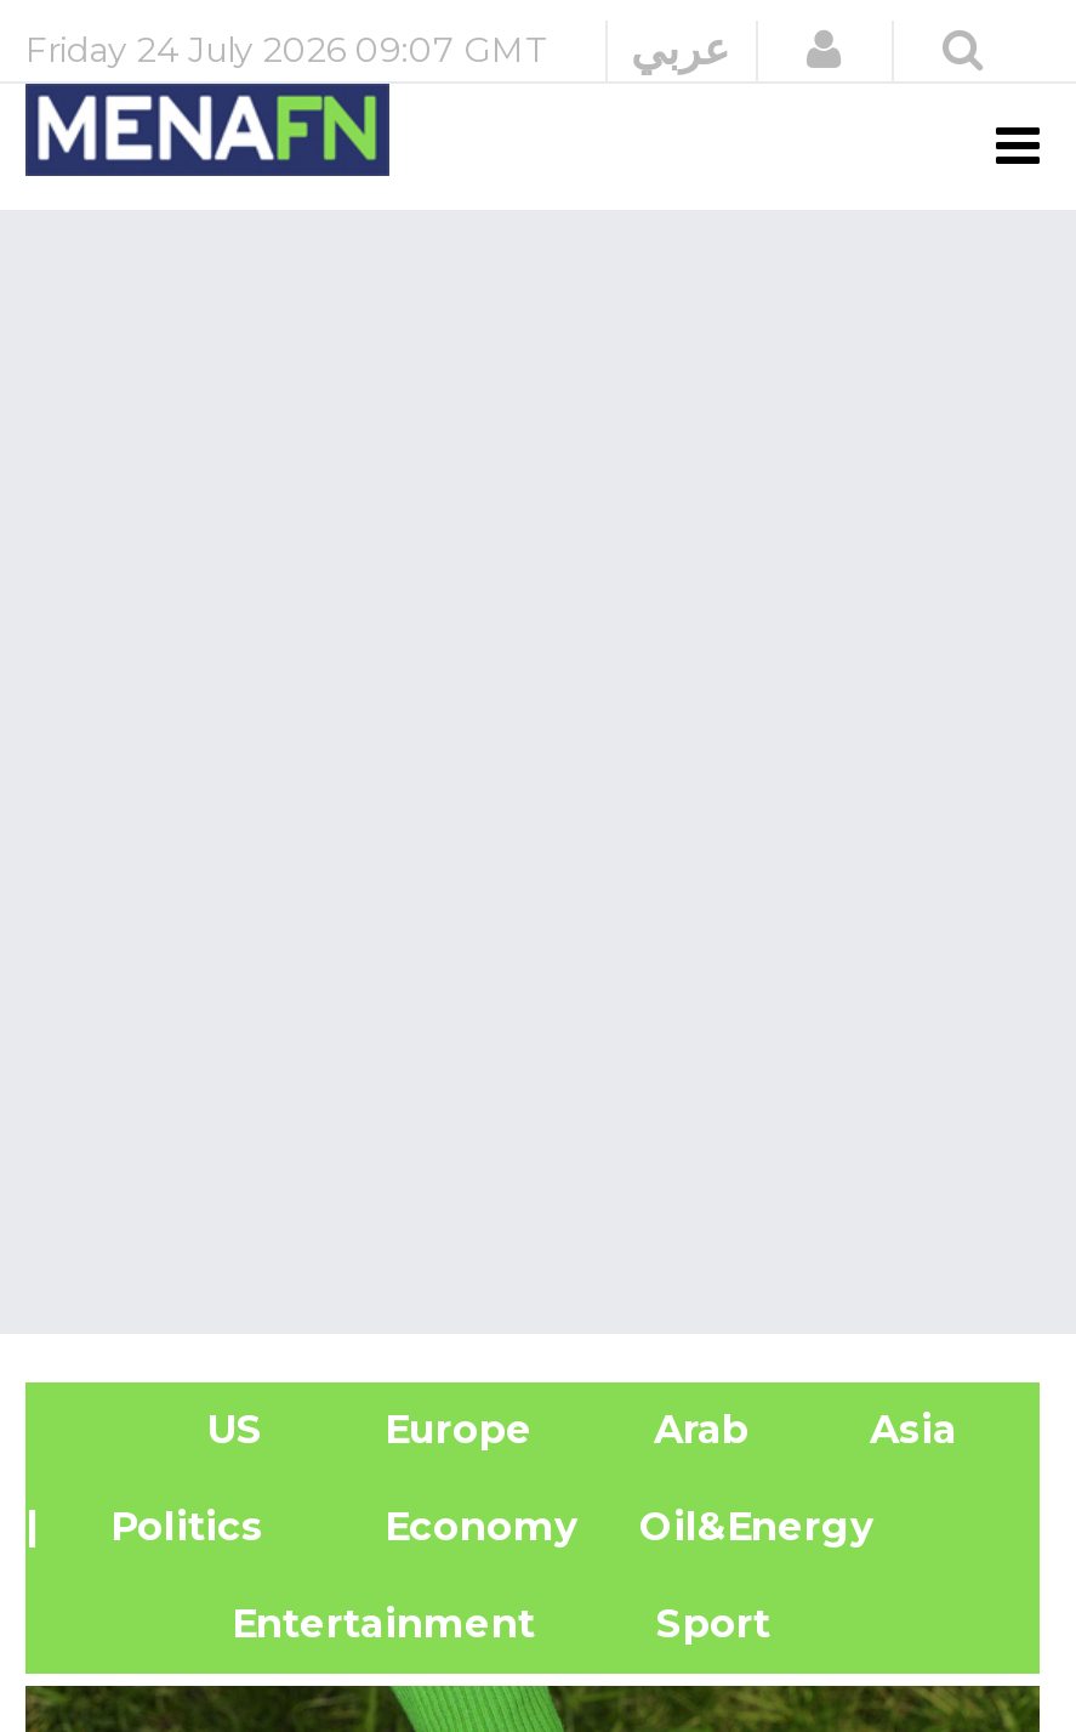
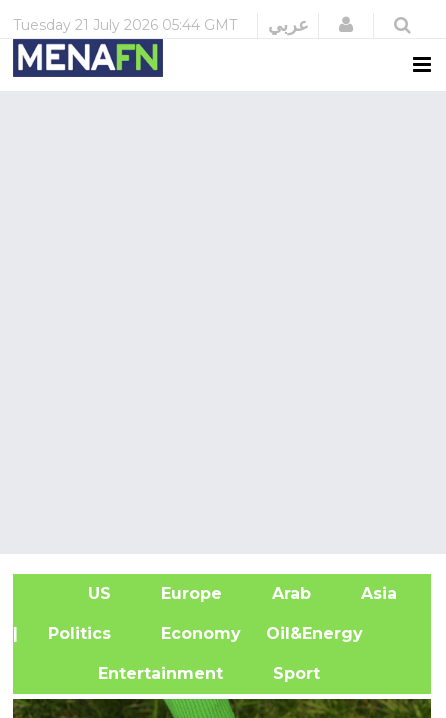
- Friday 24 July 2026 09:07 GMT
+ Tuesday 21 July 2026 05:44 GMT
